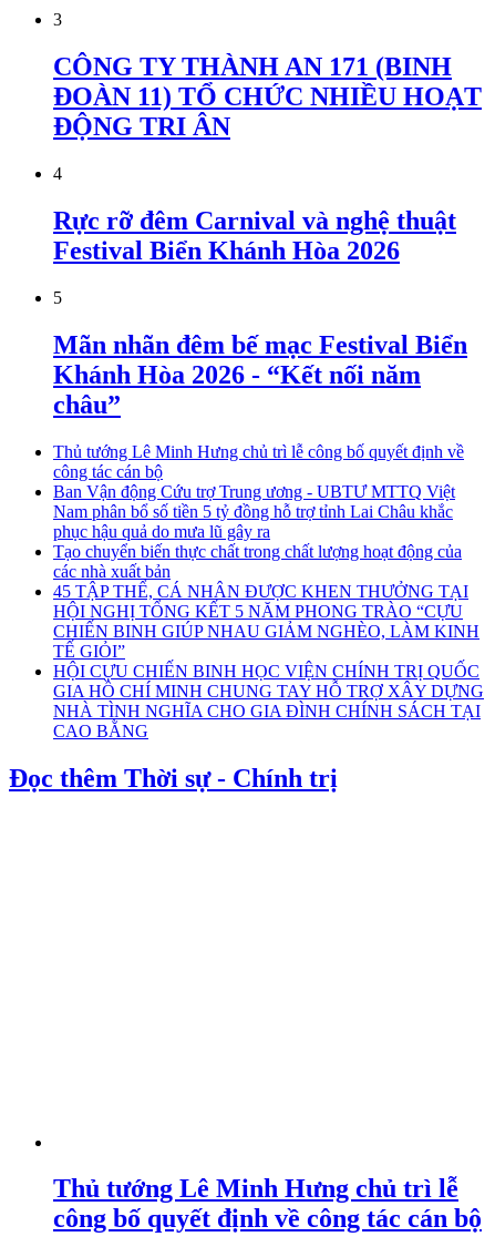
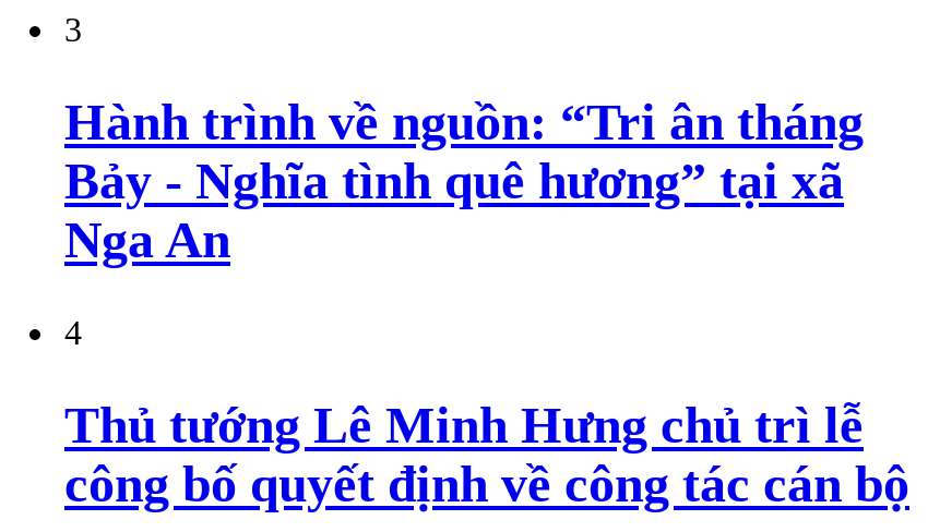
- CÔNG TY THÀNH AN 171 (BINH
- ĐOÀN 11) TỔ CHỨC NHIỀU HOẠT
- ĐỘNG TRI ÂN
+ Hành trình về nguồn: “Tri ân tháng
+ Bảy - Nghĩa tình quê hương” tại xã
+ Nga An

- Rực rỡ đêm Carnival và nghệ thuật
- Festival Biển Khánh Hòa 2026
- 5
- Mãn nhãn đêm bế mạc Festival Biển
- Khánh Hòa 2026 - “Kết nối năm
- châu”
- Thủ tướng Lê Minh Hưng chủ trì lễ công bố quyết định về
- công tác cán bộ
- Ban Vận động Cứu trợ Trung ương - UBTƯ MTTQ Việt
- Nam phân bổ số tiền 5 tỷ đồng hỗ trợ tỉnh Lai Châu khắc
- phục hậu quả do mưa lũ gây ra
- Tạo chuyển biến thực chất trong chất lượng hoạt động của
- các nhà xuất bản
- 45 TẬP THỂ, CÁ NHÂN ĐƯỢC KHEN THƯỞNG TẠI
- HỘI NGHỊ TỔNG KẾT 5 NĂM PHONG TRÀO “CỰU
- CHIẾN BINH GIÚP NHAU GIẢM NGHÈO, LÀM KINH
- TẾ GIỎI”
- HỘI CỰU CHIẾN BINH HỌC VIỆN CHÍNH TRỊ QUỐC
- GIA HỒ CHÍ MINH CHUNG TAY HỖ TRỢ XÂY DỰNG
- NHÀ TÌNH NGHĨA CHO GIA ĐÌNH CHÍNH SÁCH TẠI
- CAO BẰNG
- Đọc thêm Thời sự - Chính trị
